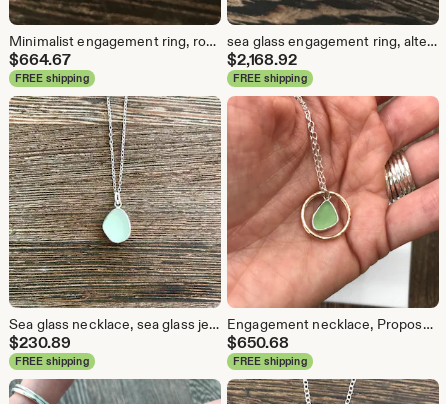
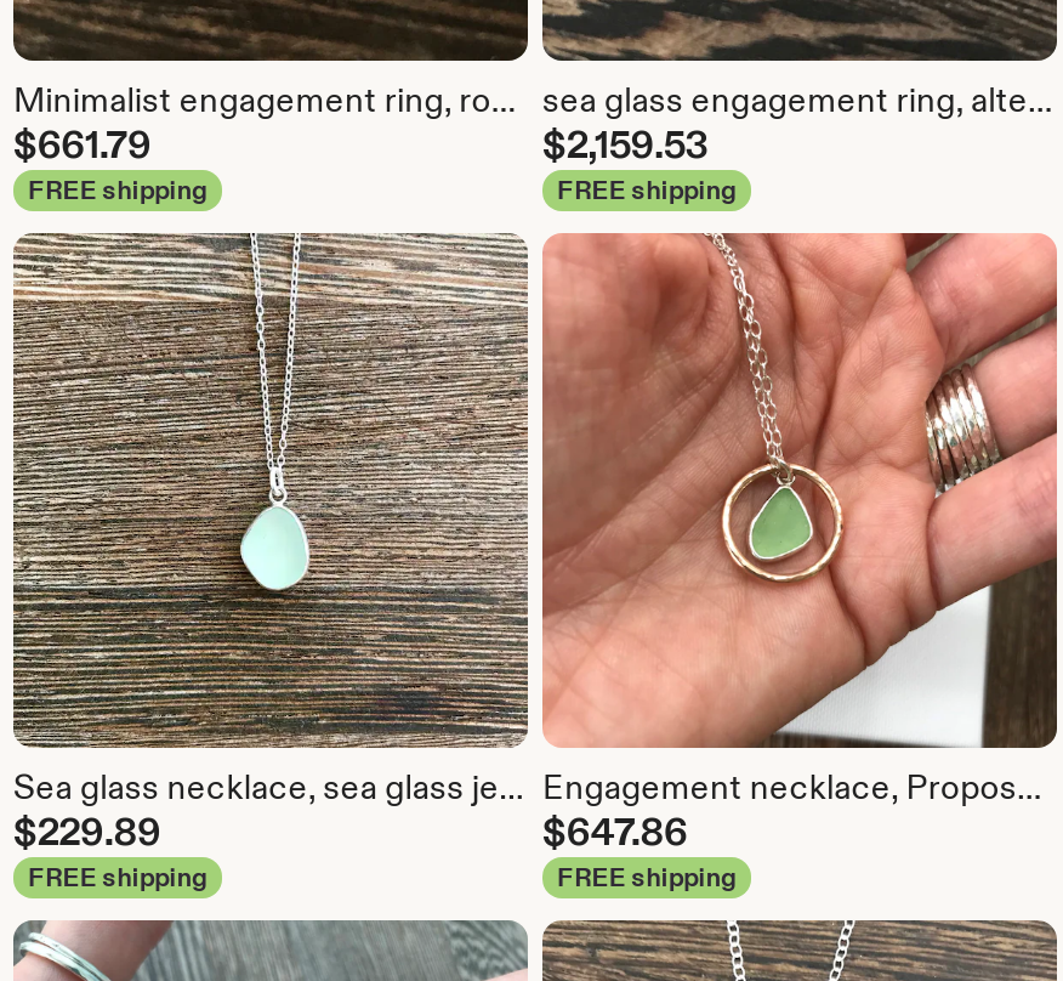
- $664.67
+ $661.79

- $2,168.92
+ $2,159.53

- $230.89
+ $229.89

- $650.68
+ $647.86
